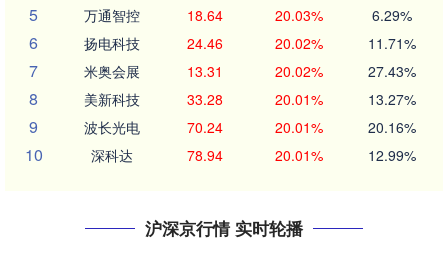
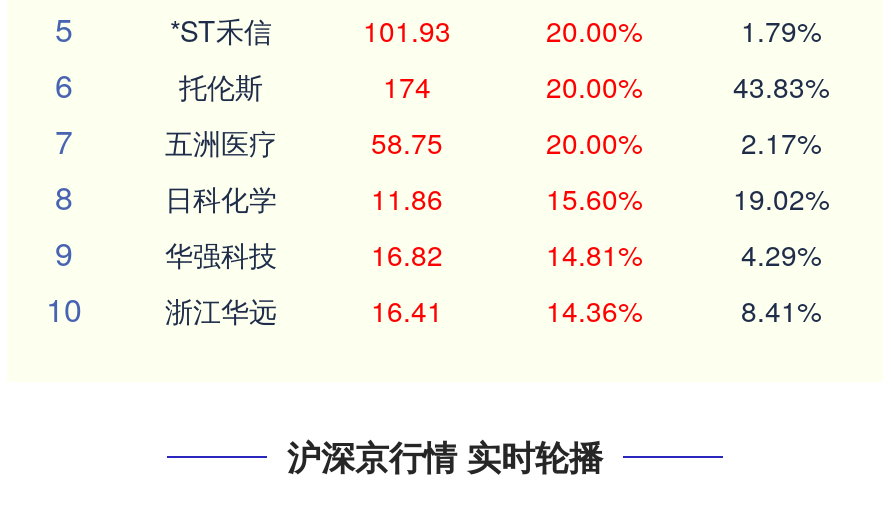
- 万通智控
- 18.64
- 20.03%
- 6.29%
+ *ST禾信
+ 101.93
+ 20.00%
+ 1.79%

- 扬电科技
- 24.46
- 20.02%
- 11.71%
+ 托伦斯
+ 174
+ 20.00%
+ 43.83%

- 米奥会展
- 13.31
- 20.02%
- 27.43%
+ 五洲医疗
+ 58.75
+ 20.00%
+ 2.17%

- 美新科技
- 33.28
- 20.01%
- 13.27%
+ 日科化学
+ 11.86
+ 15.60%
+ 19.02%

- 波长光电
- 70.24
- 20.01%
- 20.16%
+ 华强科技
+ 16.82
+ 14.81%
+ 4.29%

- 深科达
- 78.94
- 20.01%
- 12.99%
+ 浙江华远
+ 16.41
+ 14.36%
+ 8.41%
